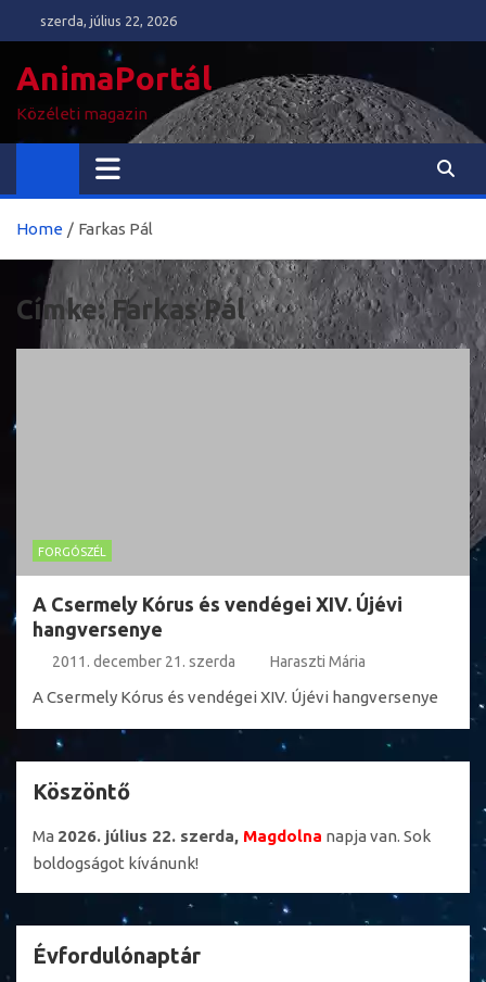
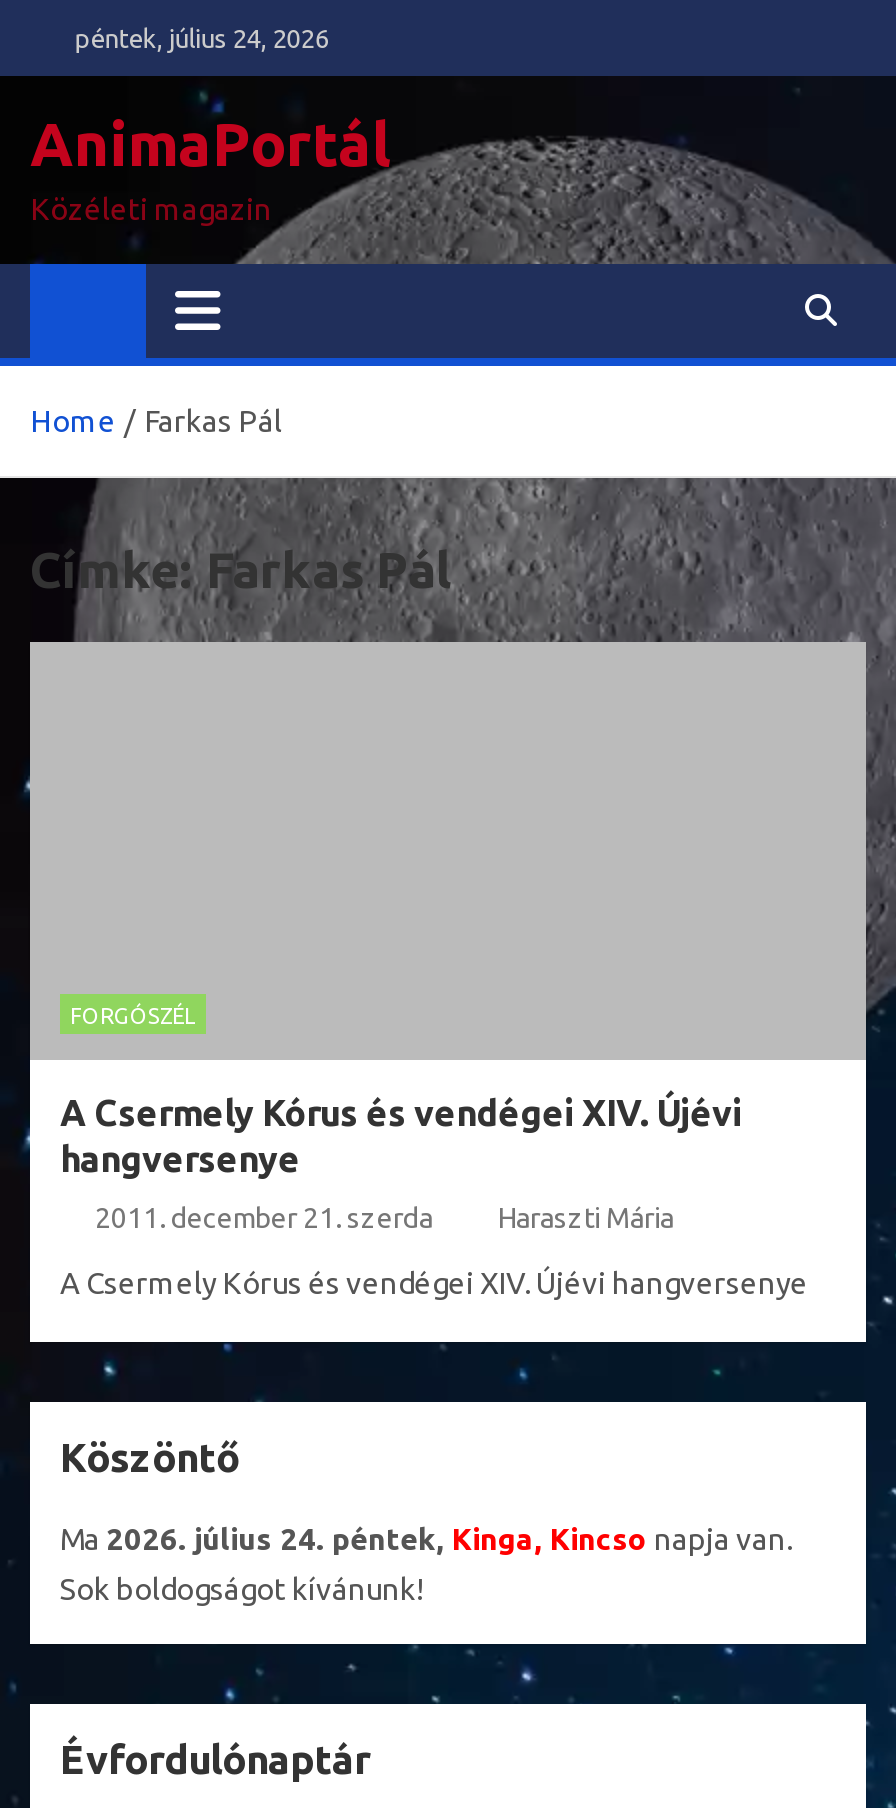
- szerda, július 22, 2026
+ péntek, július 24, 2026

- Ma 2026. július 22. szerda, Magdolna napja van. Sok
+ Ma 2026. július 24. péntek, Kinga, Kincso napja van.

- boldogságot kívánunk!
+ Sok boldogságot kívánunk!
